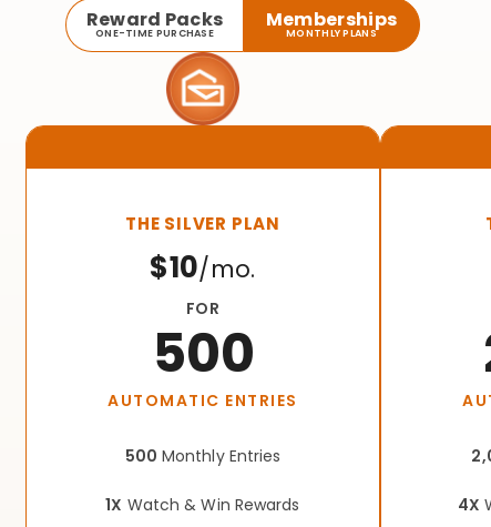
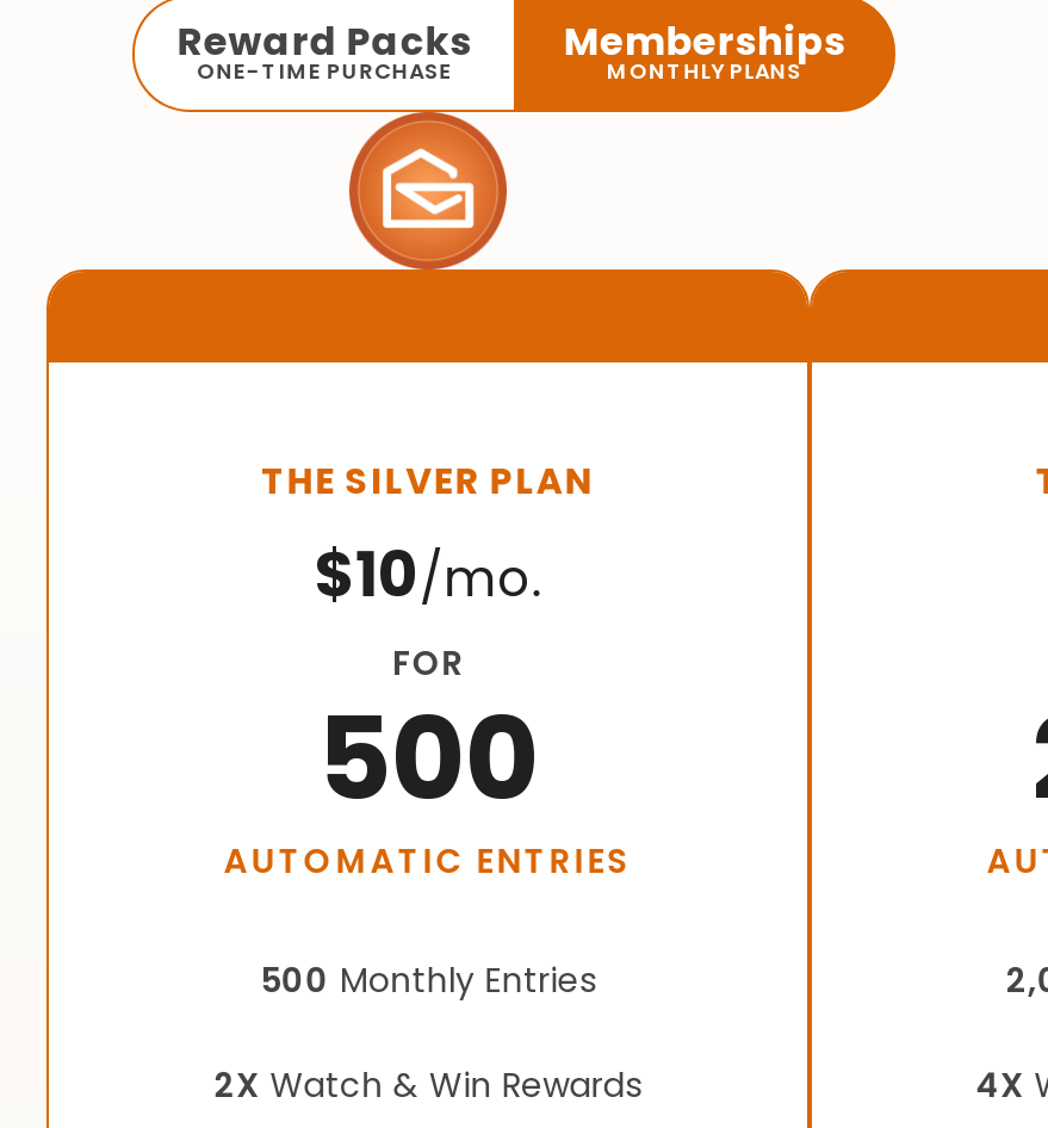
- 1X Watch & Win Rewards
+ 2X Watch & Win Rewards
